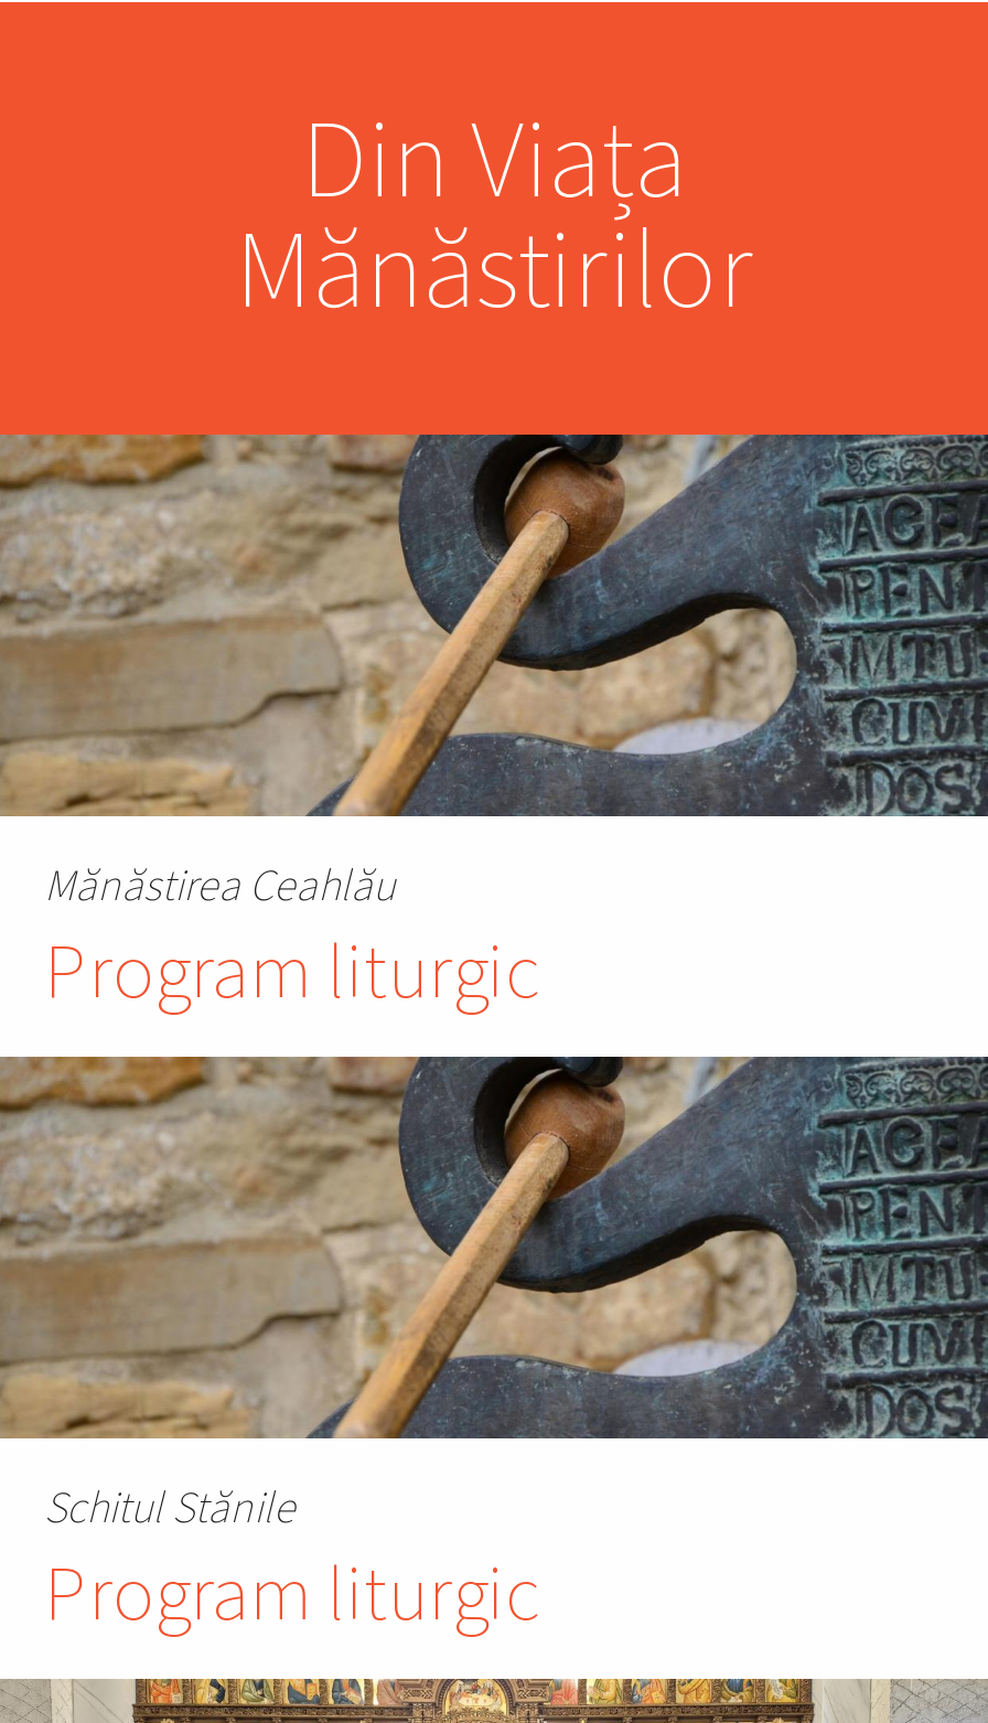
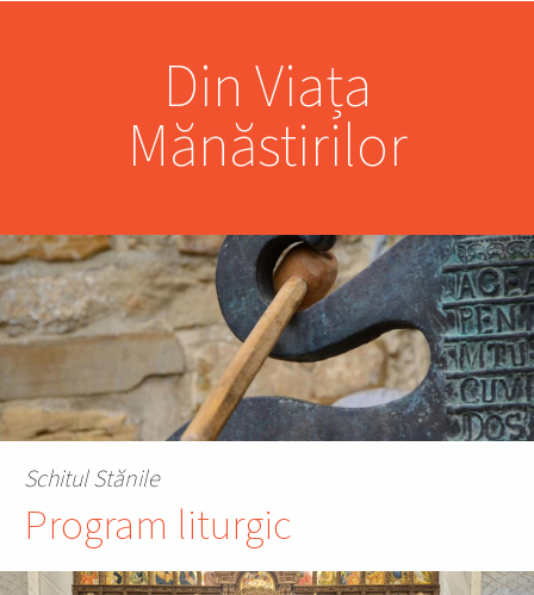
- Mănăstirea Ceahlău
- Program liturgic
